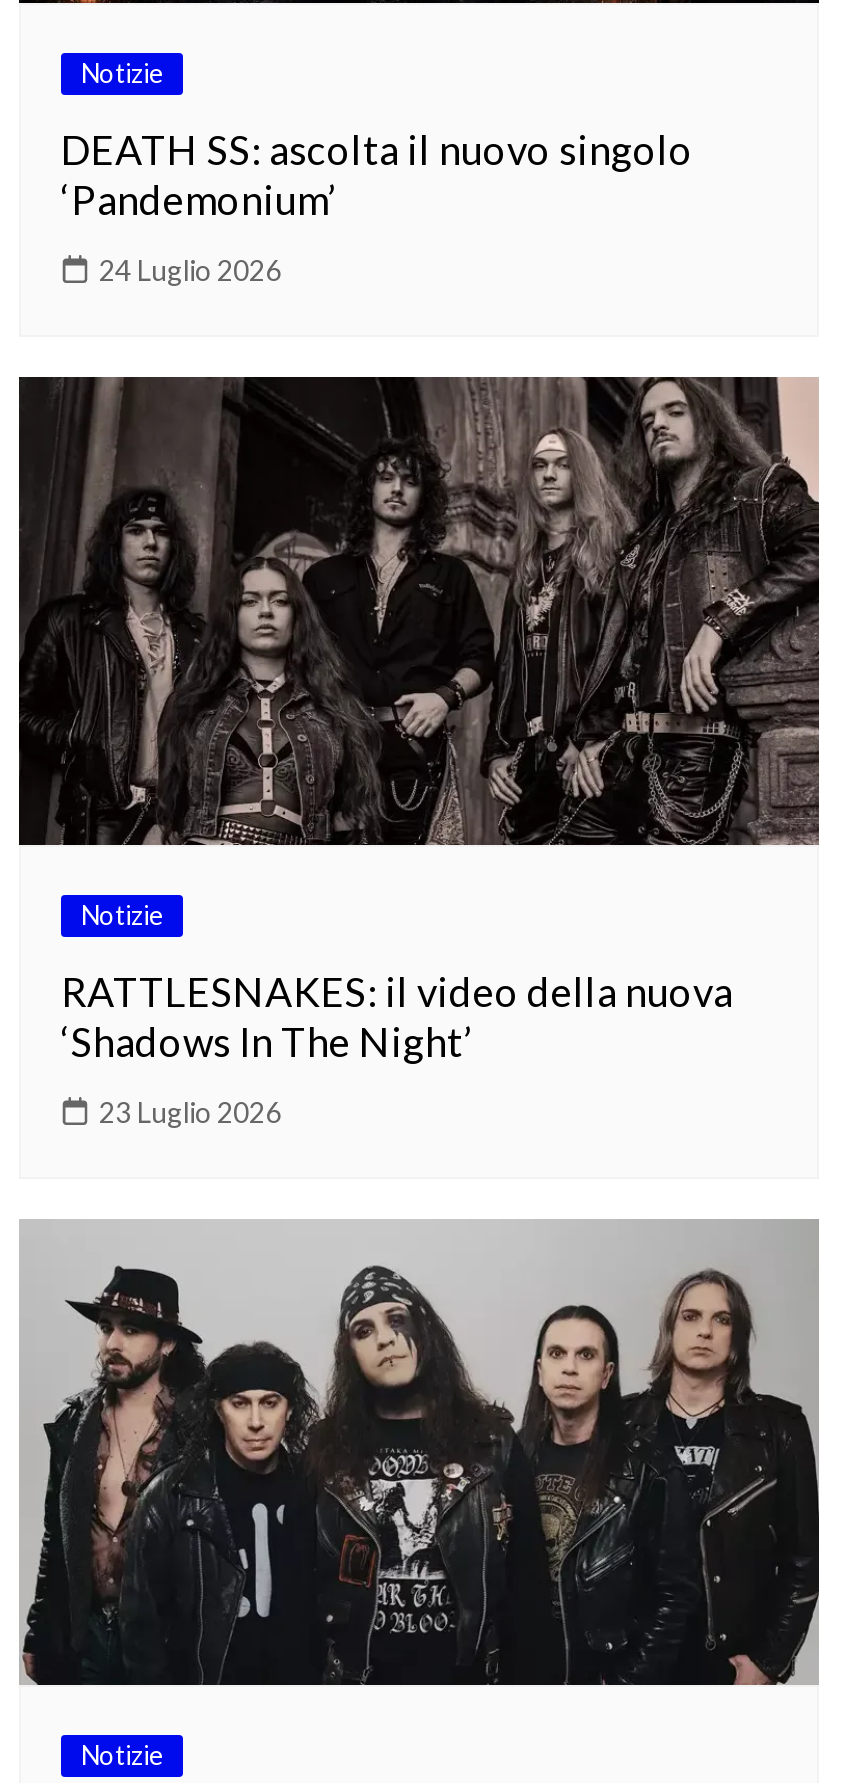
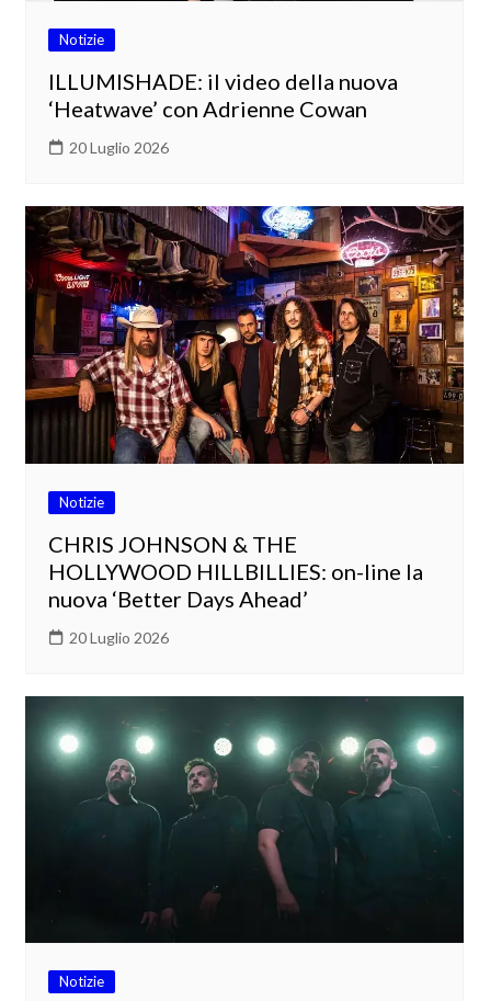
- DEATH SS: ascolta il nuovo singolo
- ‘Pandemonium’
+ ILLUMISHADE: il video della nuova
+ ‘Heatwave’ con Adrienne Cowan

- 24 Luglio 2026
+ 20 Luglio 2026

- [image]
+ [image]

- RATTLESNAKES: il video della nuova
- ‘Shadows In The Night’
+ CHRIS JOHNSON & THE
+ HOLLYWOOD HILLBILLIES: on-line la
+ nuova ‘Better Days Ahead’

- 23 Luglio 2026
+ 20 Luglio 2026

- [image]
+ [image]
